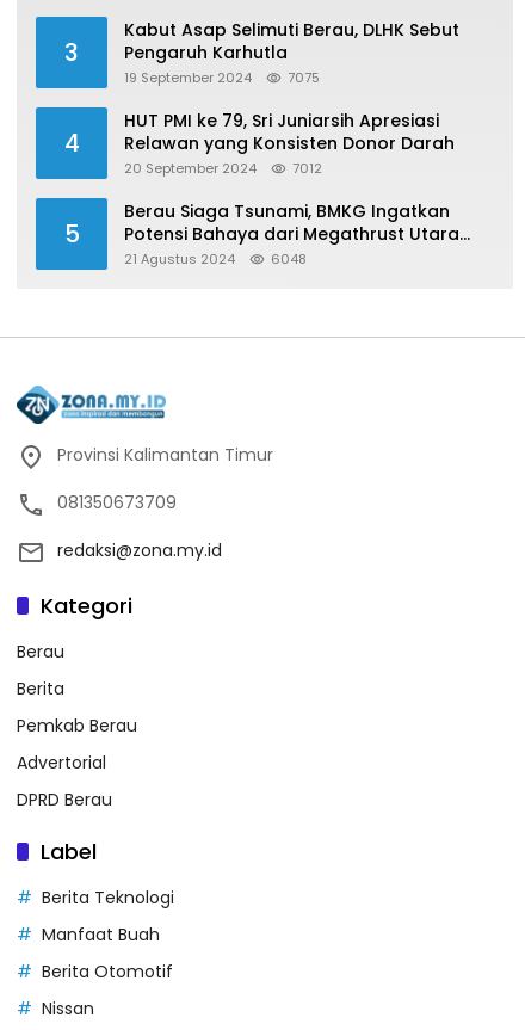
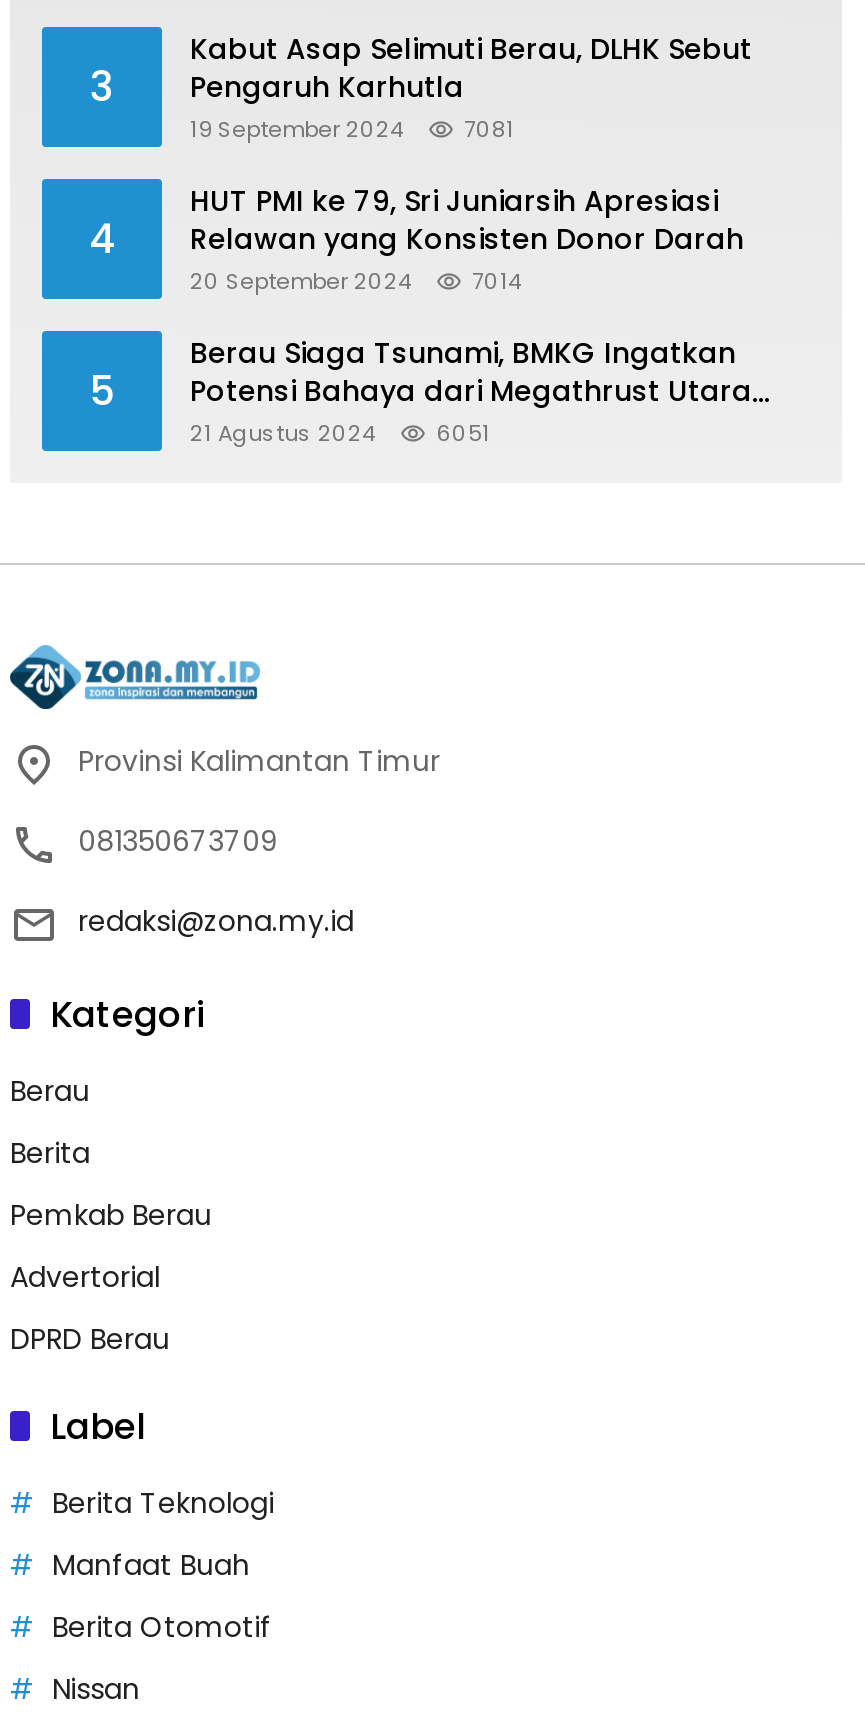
- 19 September 2024 7075
+ 19 September 2024 7081

- 20 September 2024 7012
+ 20 September 2024 7014

- 6048
+ 6051
